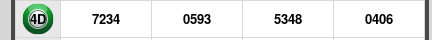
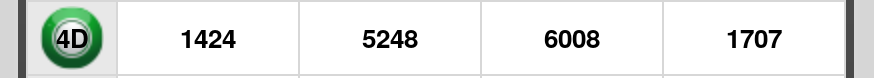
- 7234
+ 1424

- 0593
+ 5248

- 5348
+ 6008

- 0406
+ 1707
